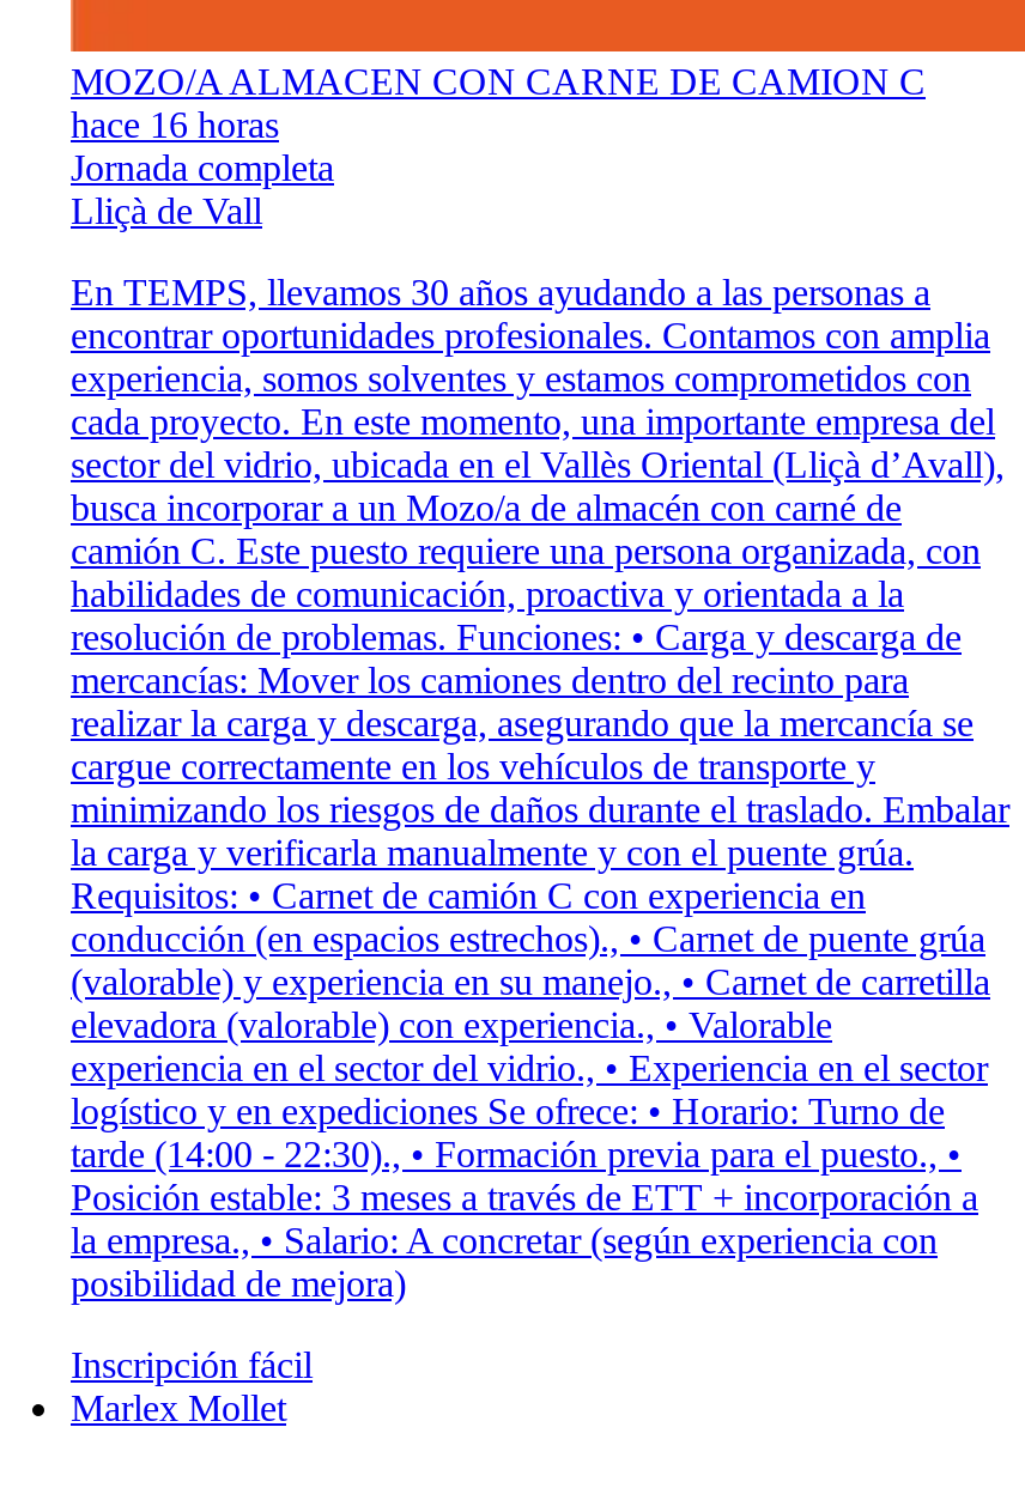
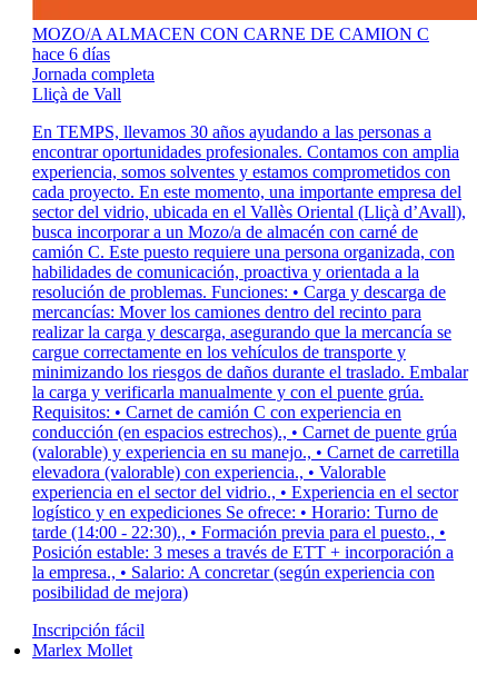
- hace 16 horas
+ hace 6 días
